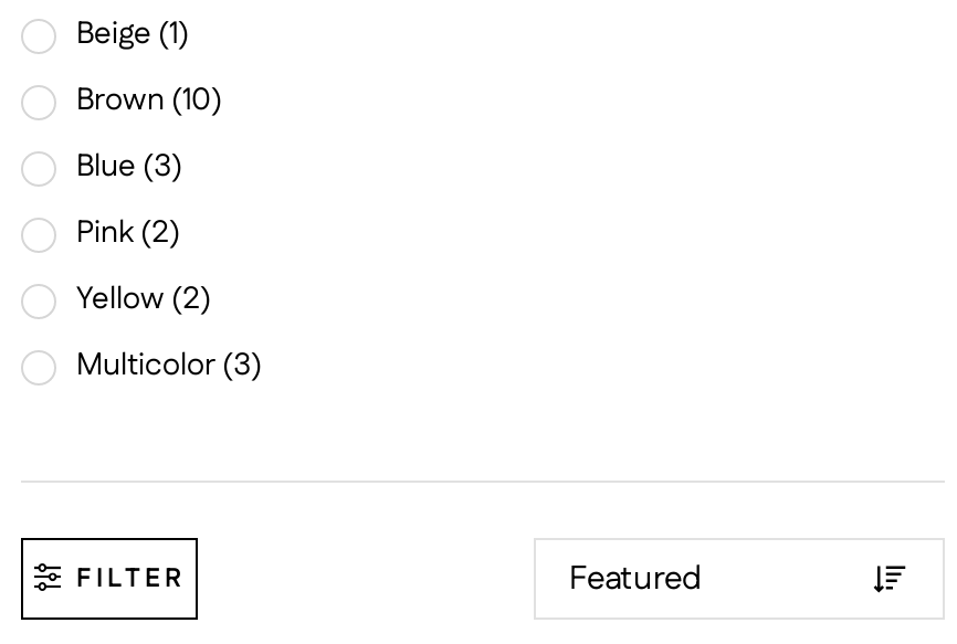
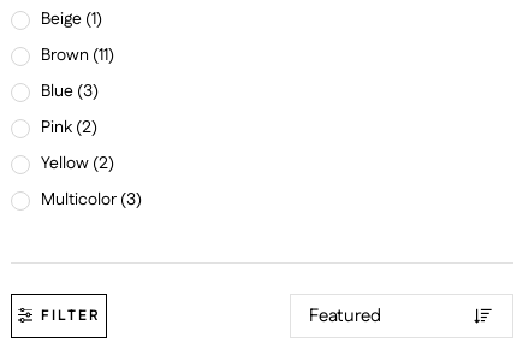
- Brown 10
+ Brown 11
